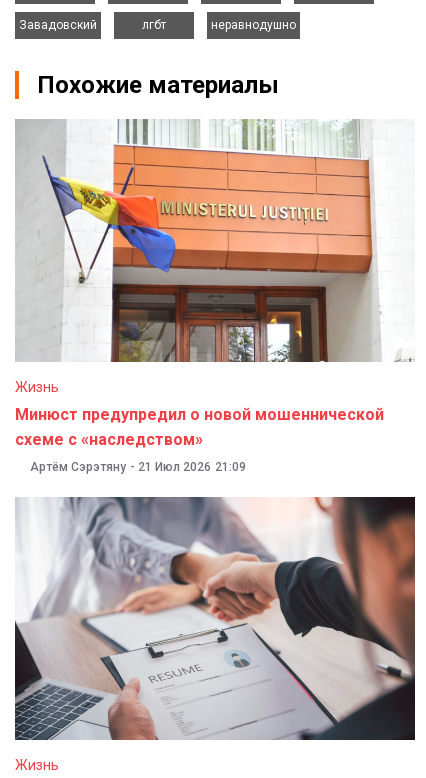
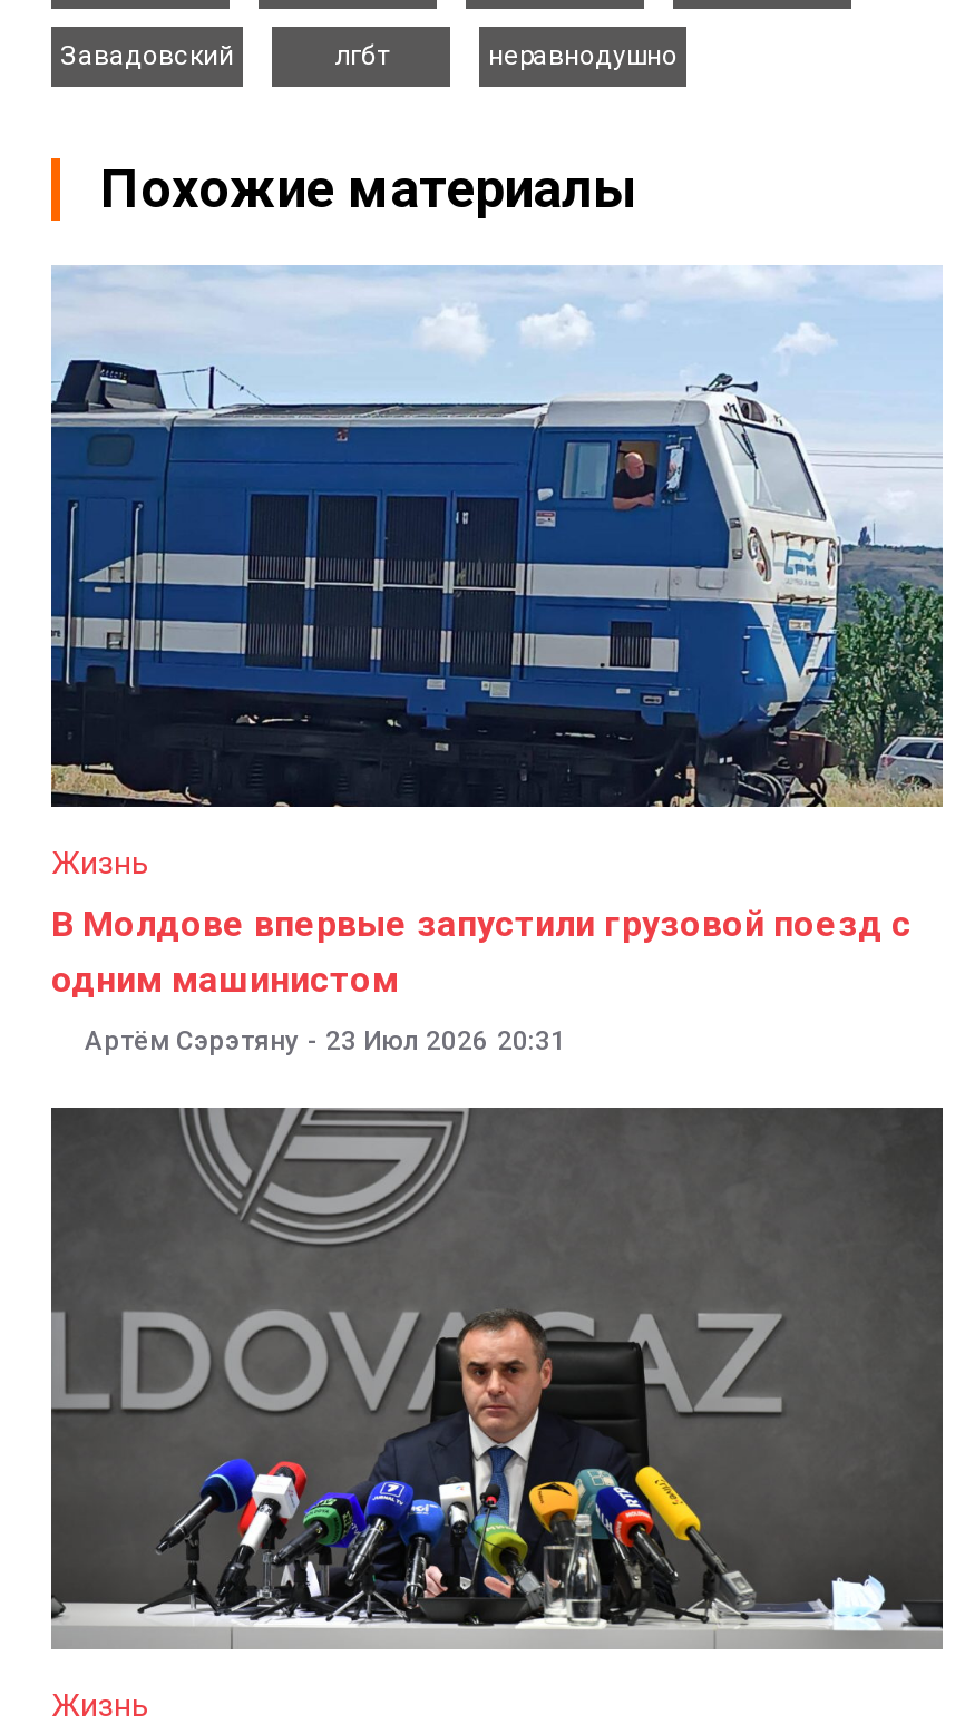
- [image]
+ [image]

- Минюст предупредил о новой мошеннической
- схеме с «наследством»
+ В Молдове впервые запустили грузовой поезд с
+ одним машинистом

- Артём Сэрэтяну - 21 Июл 2026 21:09
+ Артём Сэрэтяну - 23 Июл 2026 20:31

- [image]
+ [image]
